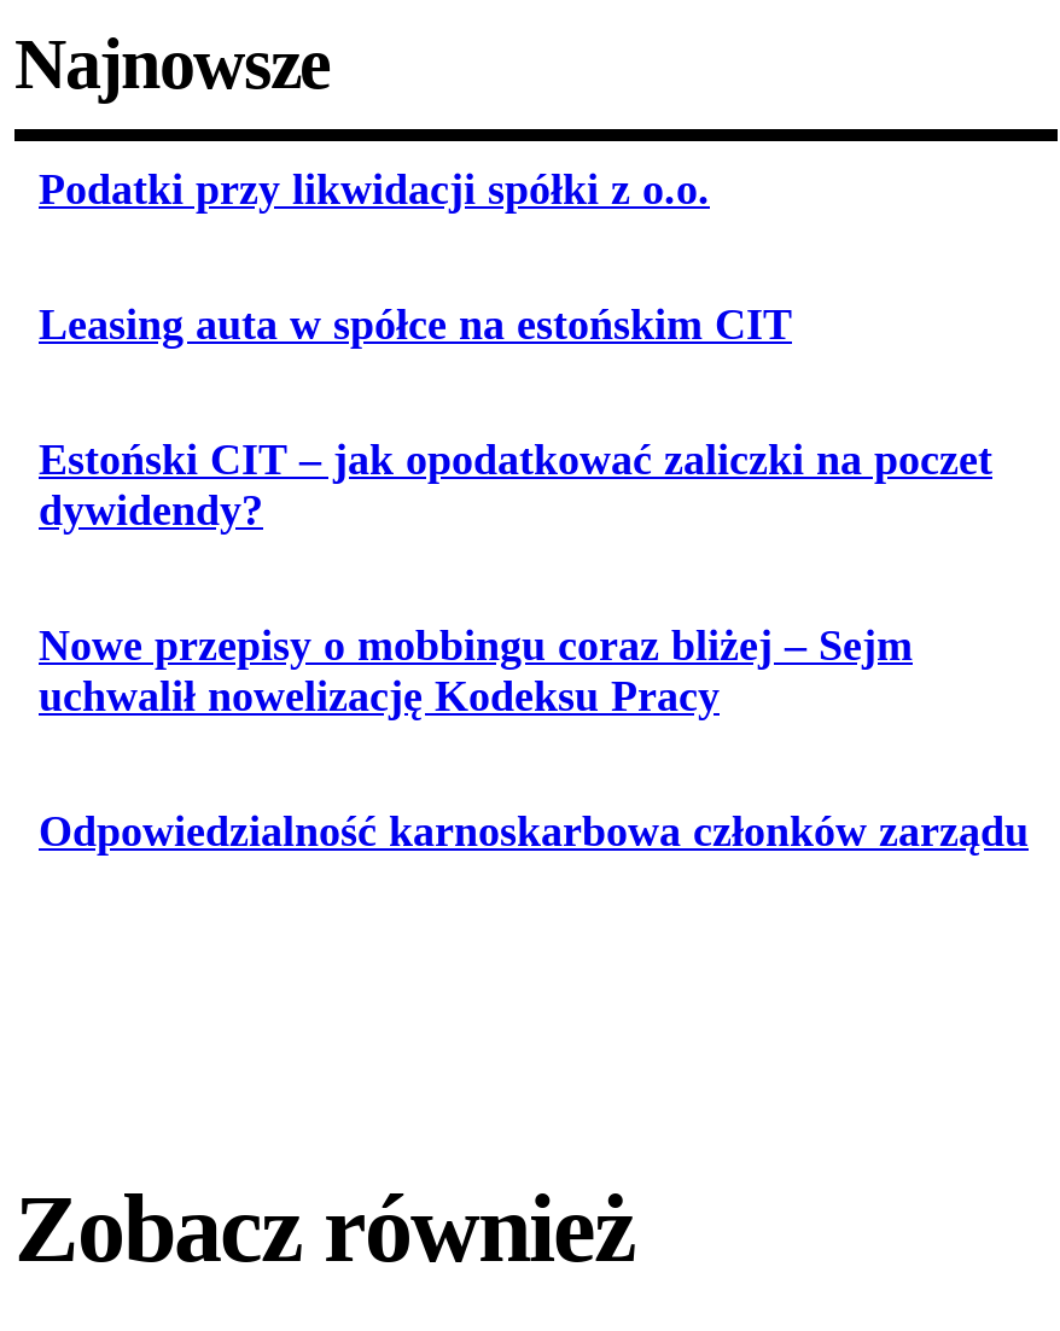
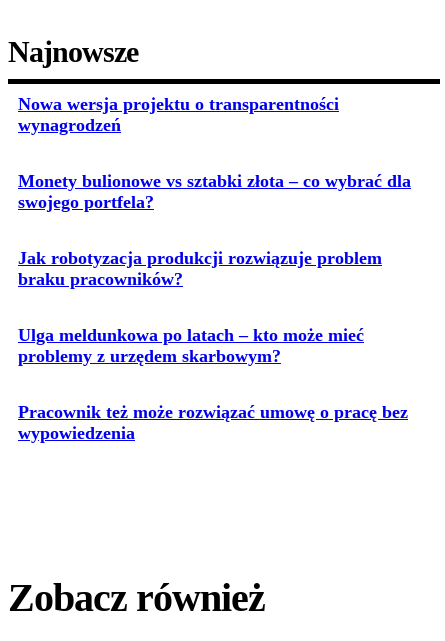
- Podatki przy likwidacji spółki z o.o.
+ Nowa wersja projektu o transparentności
+ wynagrodzeń

- Leasing auta w spółce na estońskim CIT
+ Monety bulionowe vs sztabki złota – co wybrać dla
+ swojego portfela?

- Estoński CIT – jak opodatkować zaliczki na poczet
- dywidendy?
+ Jak robotyzacja produkcji rozwiązuje problem
+ braku pracowników?

- Nowe przepisy o mobbingu coraz bliżej – Sejm
- uchwalił nowelizację Kodeksu Pracy
+ Ulga meldunkowa po latach – kto może mieć
+ problemy z urzędem skarbowym?

- Odpowiedzialność karnoskarbowa członków zarządu
+ Pracownik też może rozwiązać umowę o pracę bez
+ wypowiedzenia
